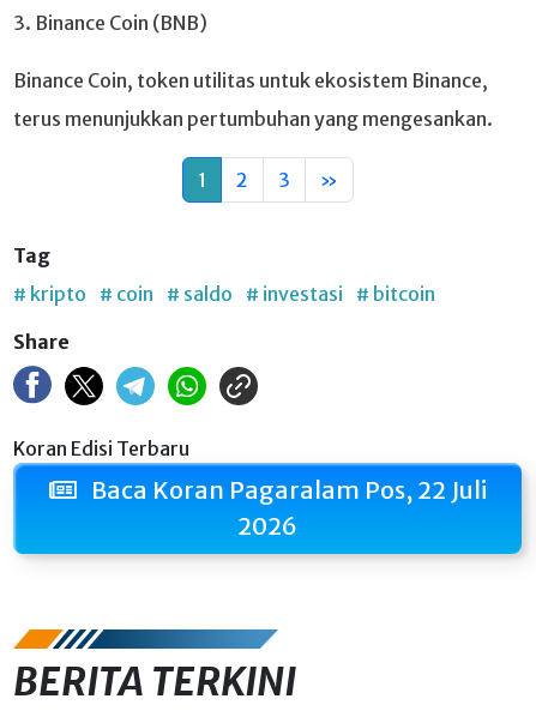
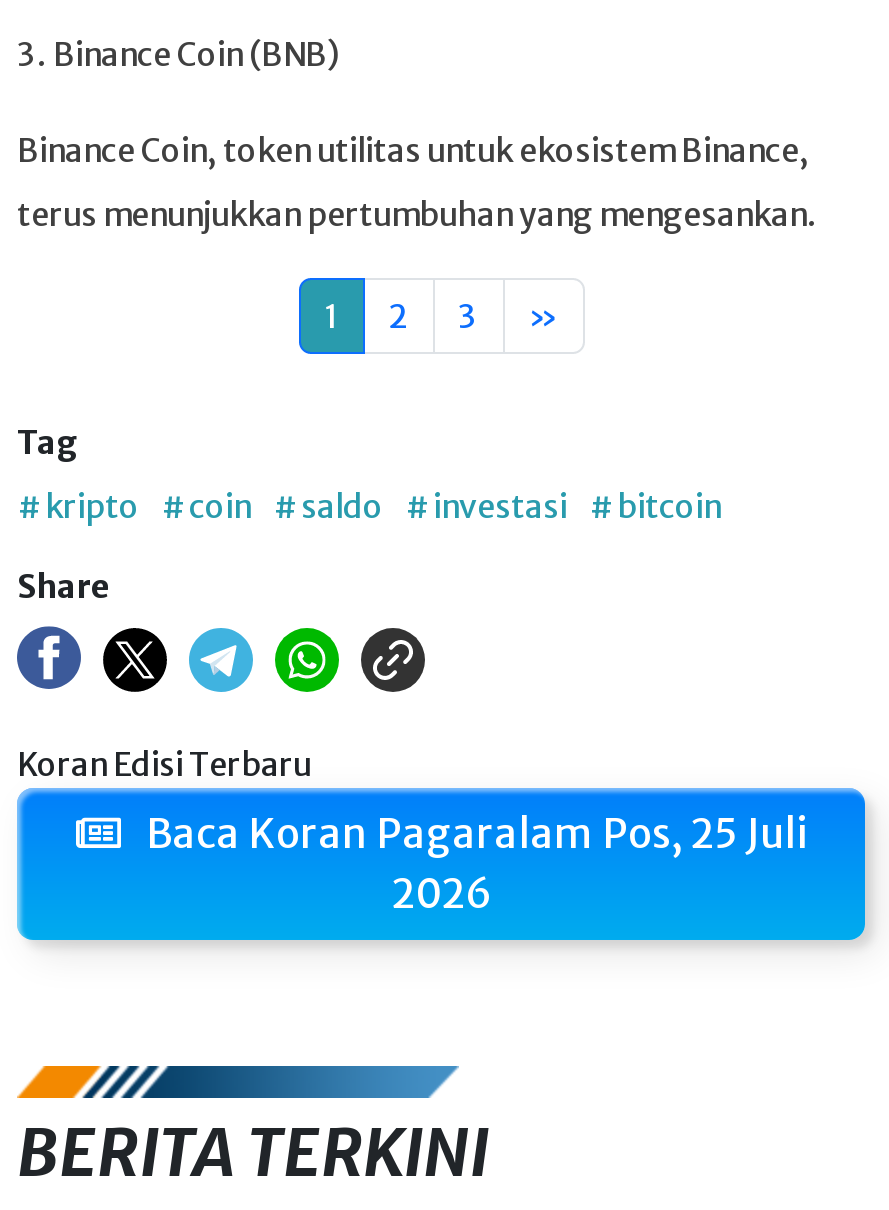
- Baca Koran Pagaralam Pos, 22 Juli
+ Baca Koran Pagaralam Pos, 25 Juli
